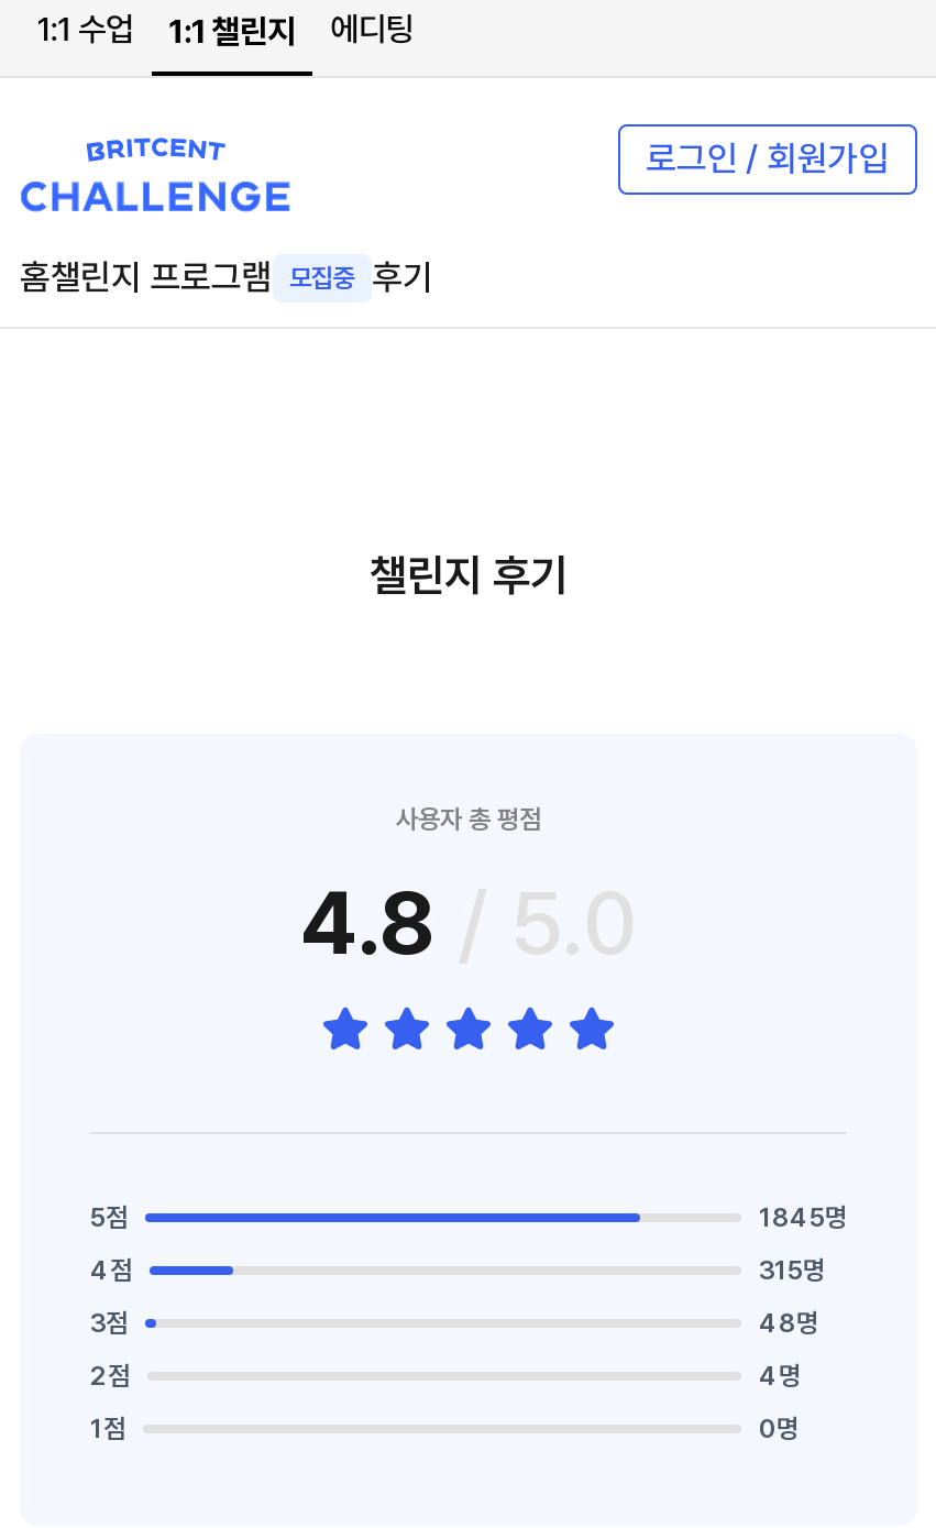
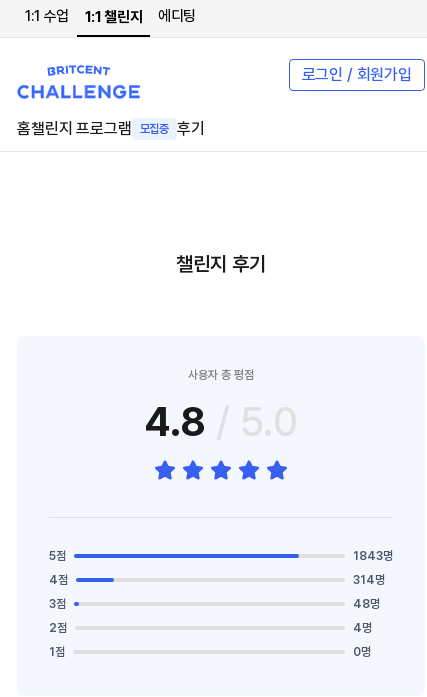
- 1845명
+ 1843명

- 315명
+ 314명
